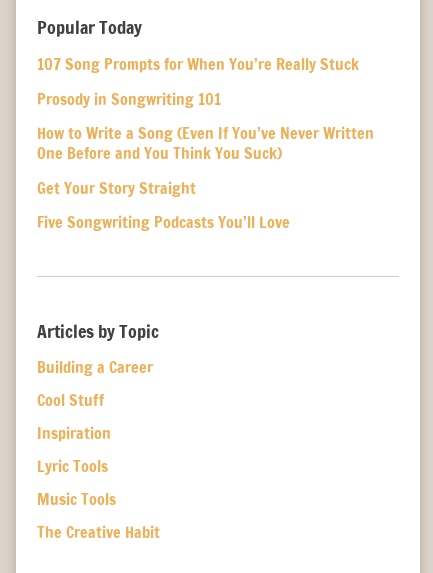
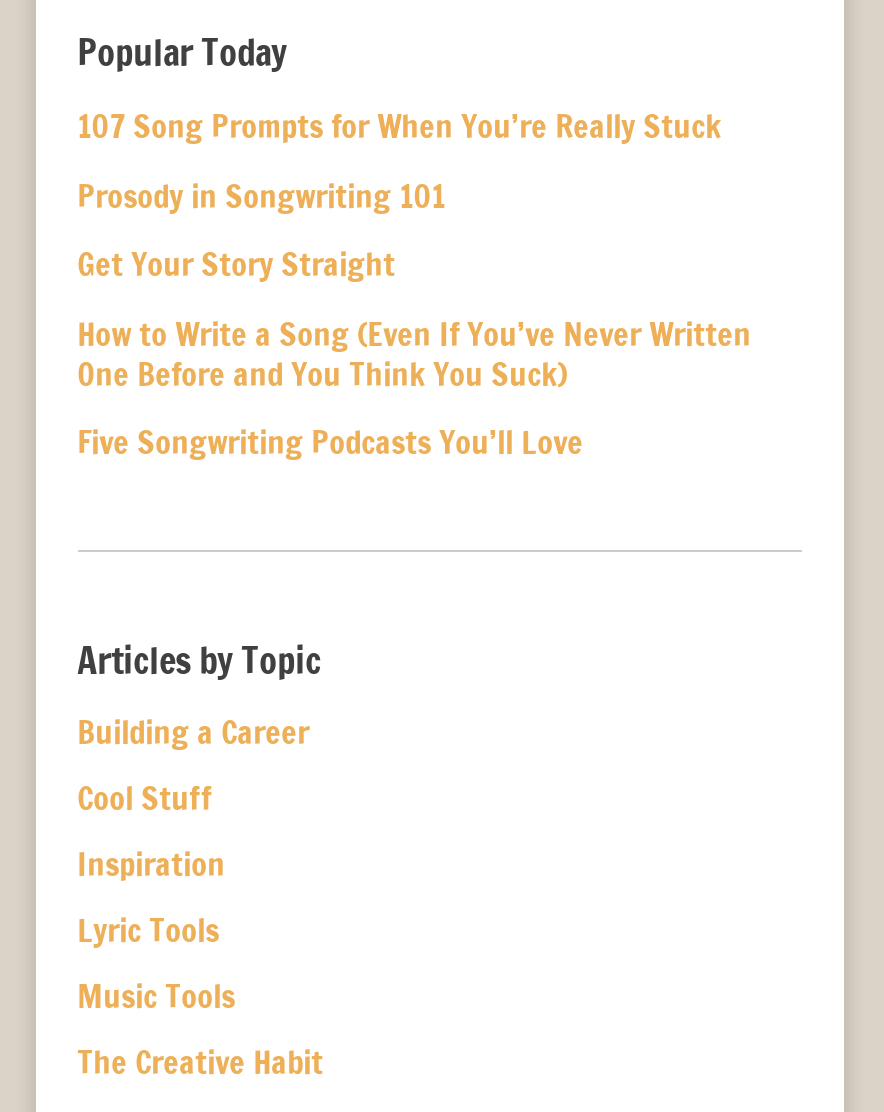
moved down: How to Write a Song (Even If You’ve Never Written | One Before and You Think You Suck)

moved up: Get Your Story Straight
